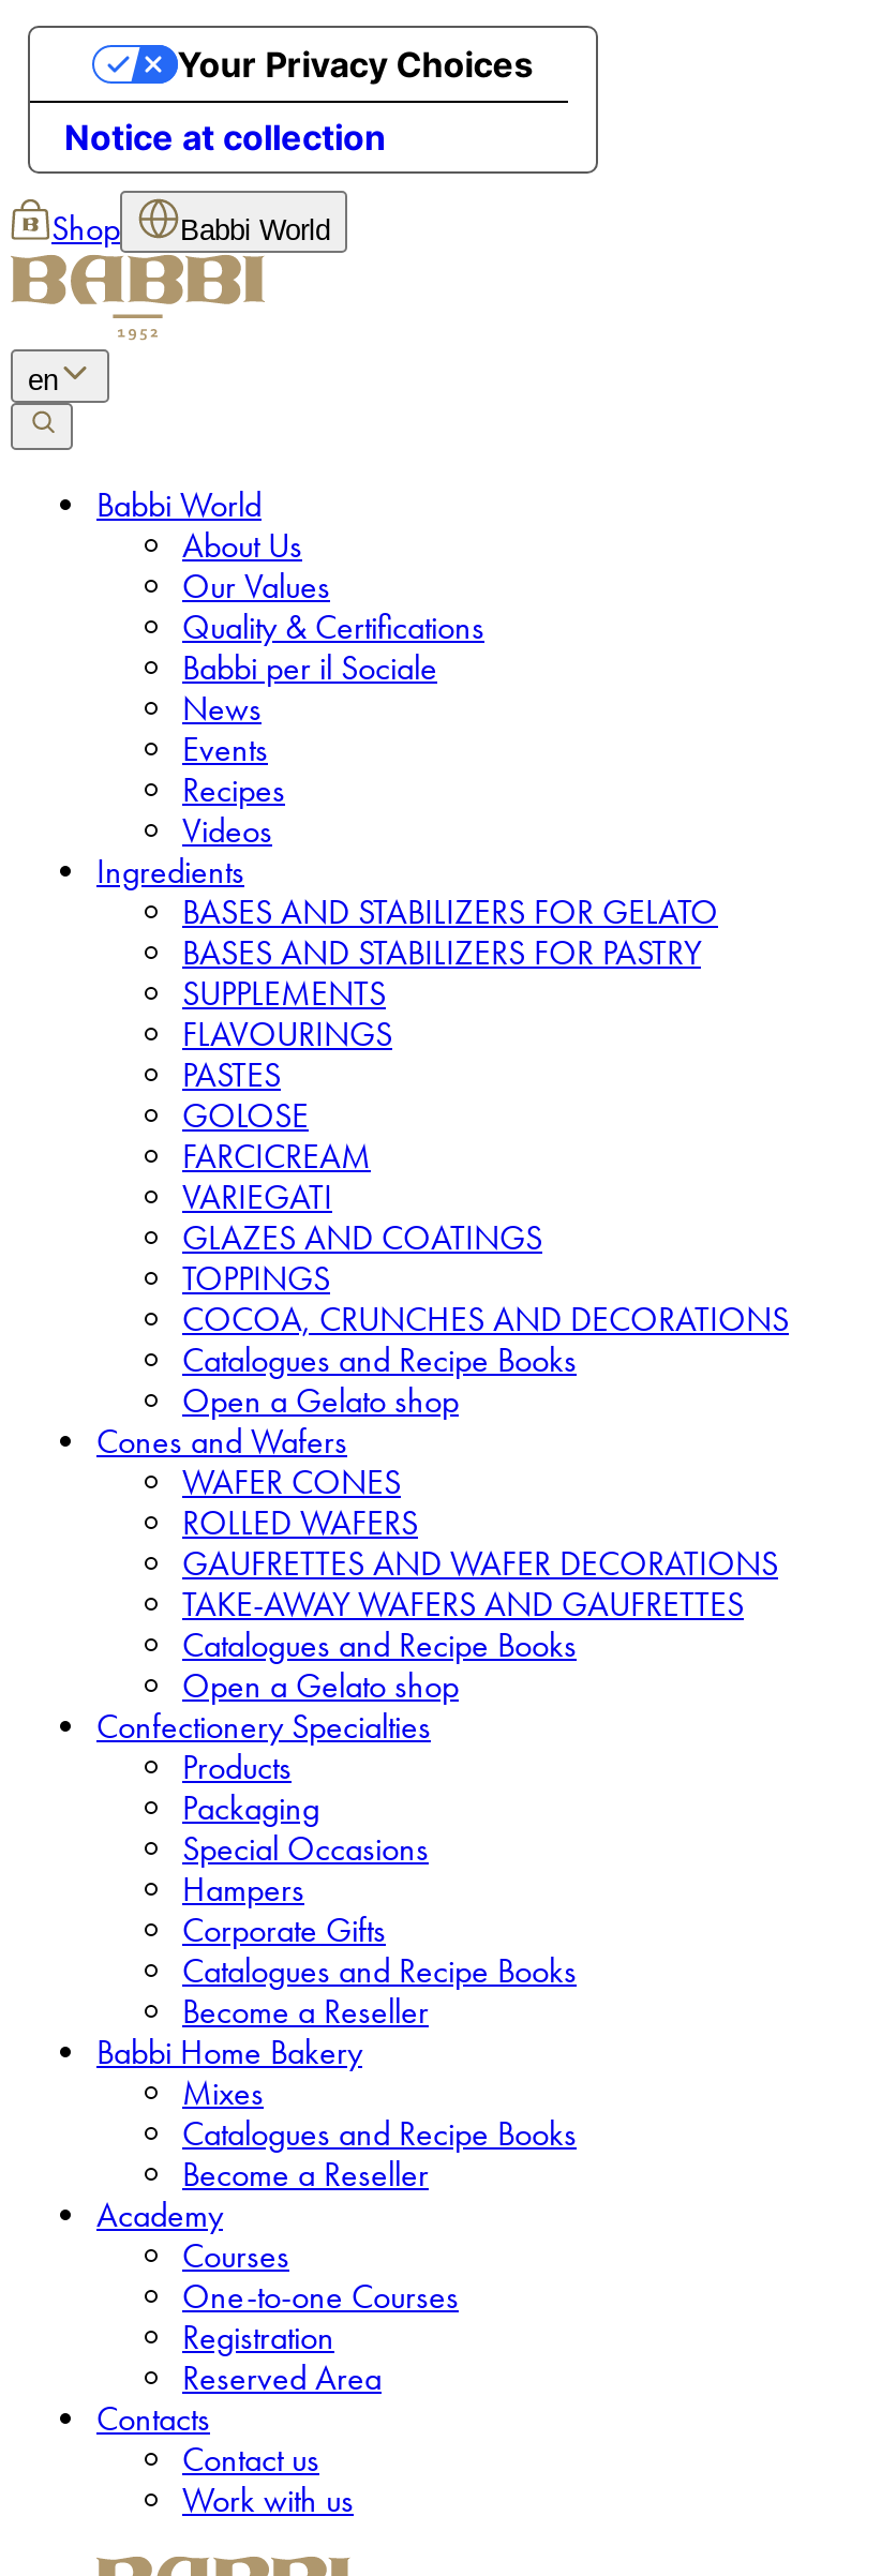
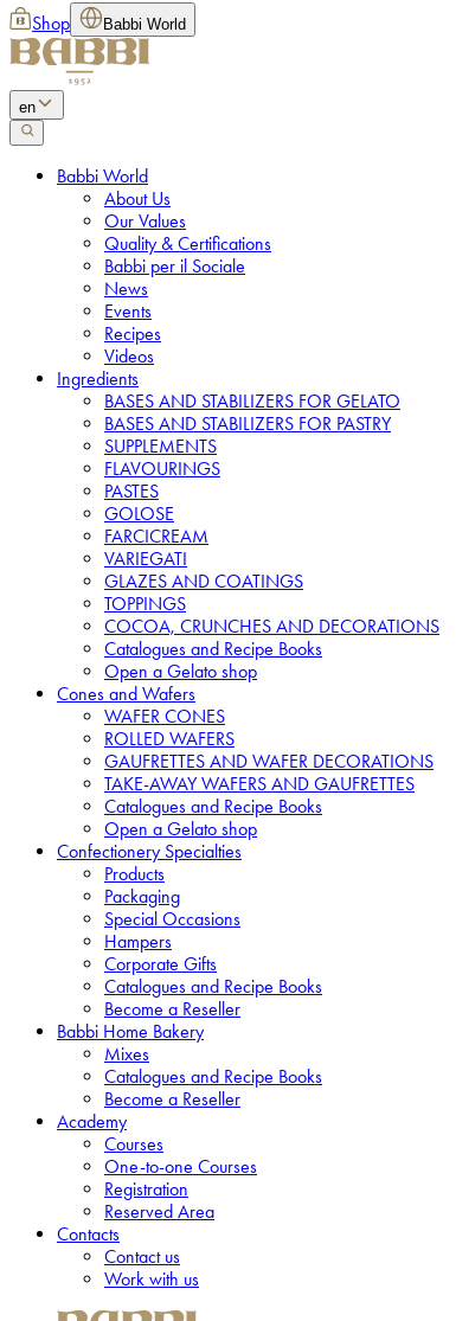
- [image]
- Notice at collection

- [image]
- Your Privacy Choices
